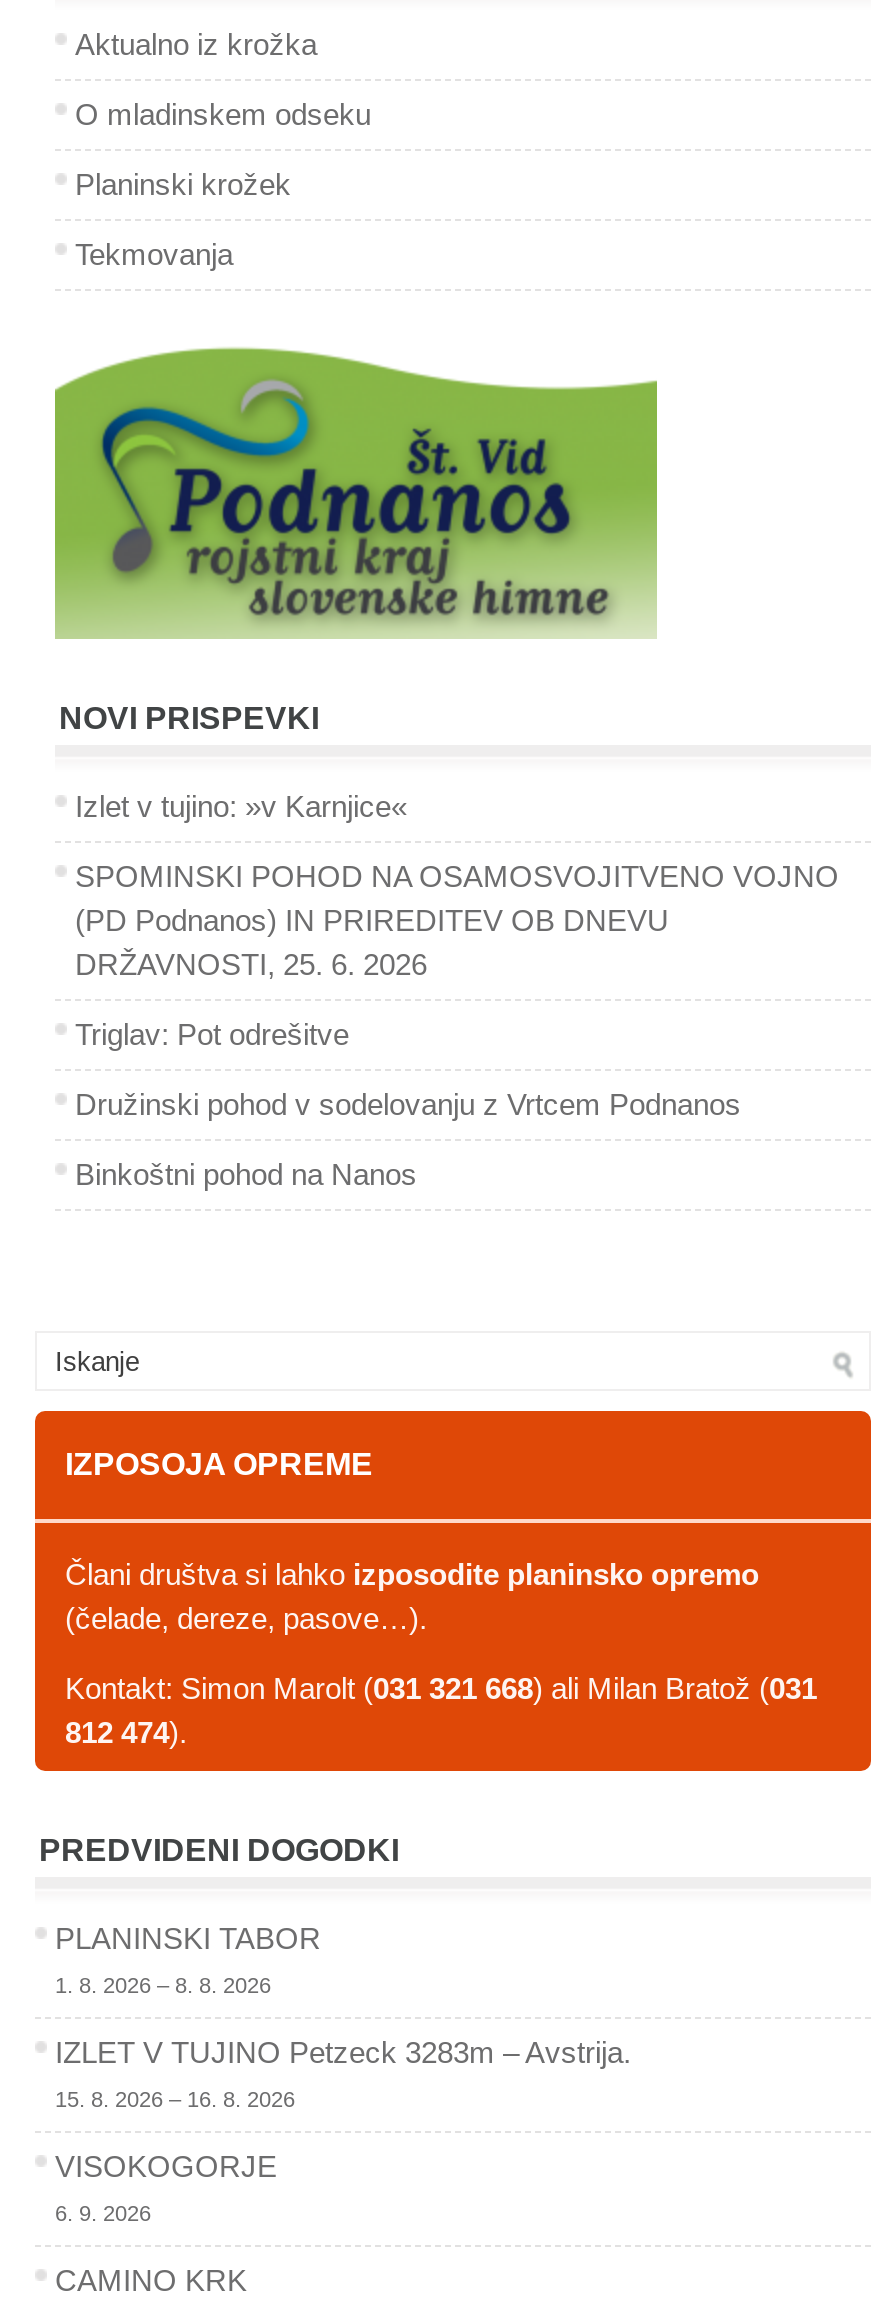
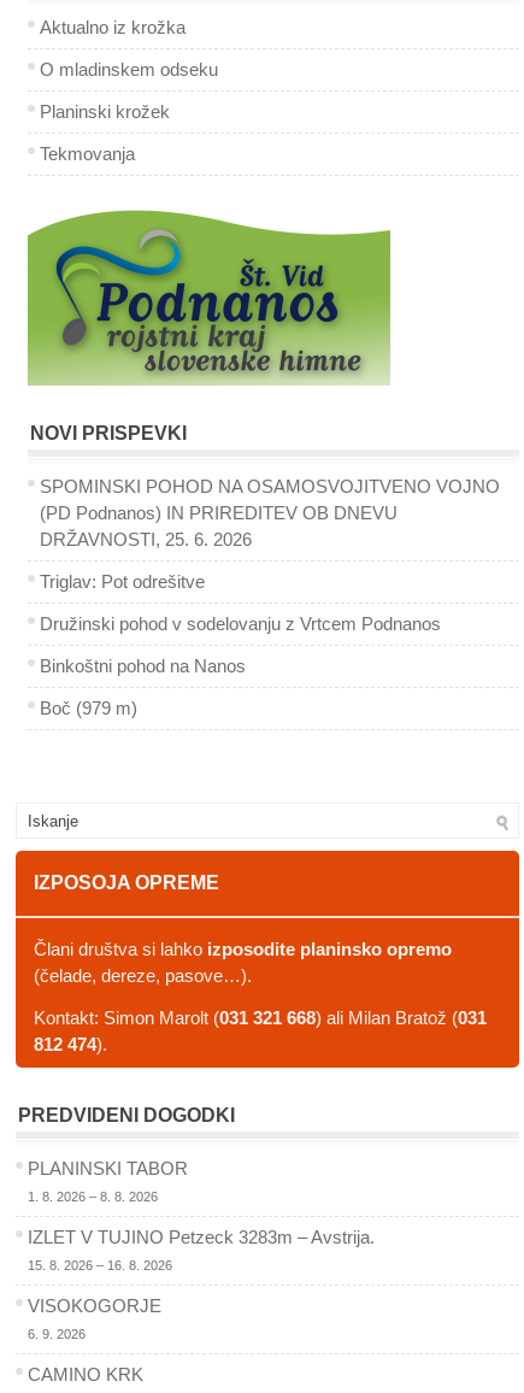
- Izlet v tujino: »v Karnjice«

moved up: SPOMINSKI POHOD NA OSAMOSVOJITVENO VOJNO | (PD Podnanos) IN PRIREDITEV OB DNEVU | DRŽAVNOSTI, 25. 6. 2026 | Triglav: Pot odrešitve | Družinski pohod v sodelovanju z Vrtcem Podnanos | Binkoštni pohod na Nanos

+ Boč (979 m)
